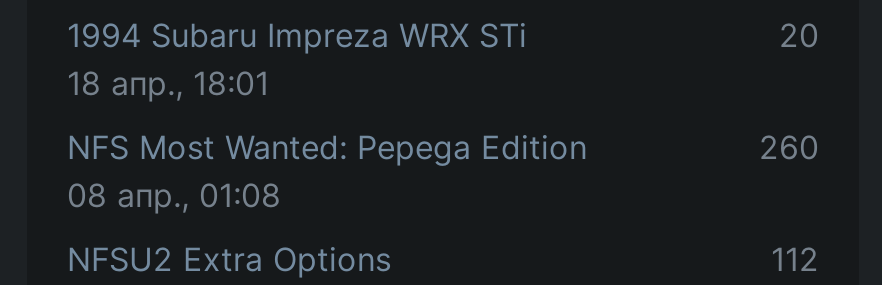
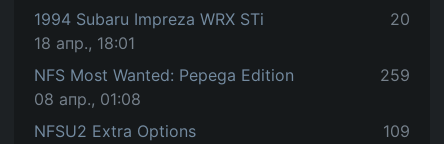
- 260
+ 259

- 112
+ 109
